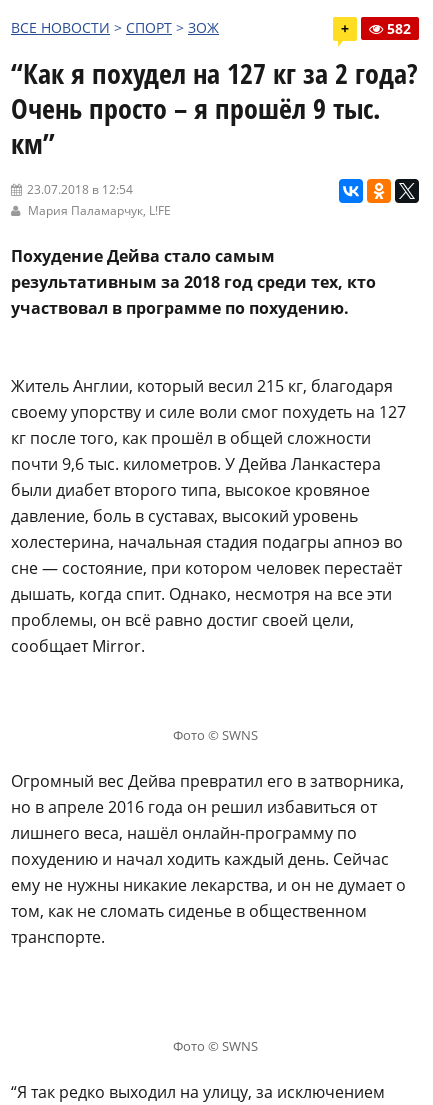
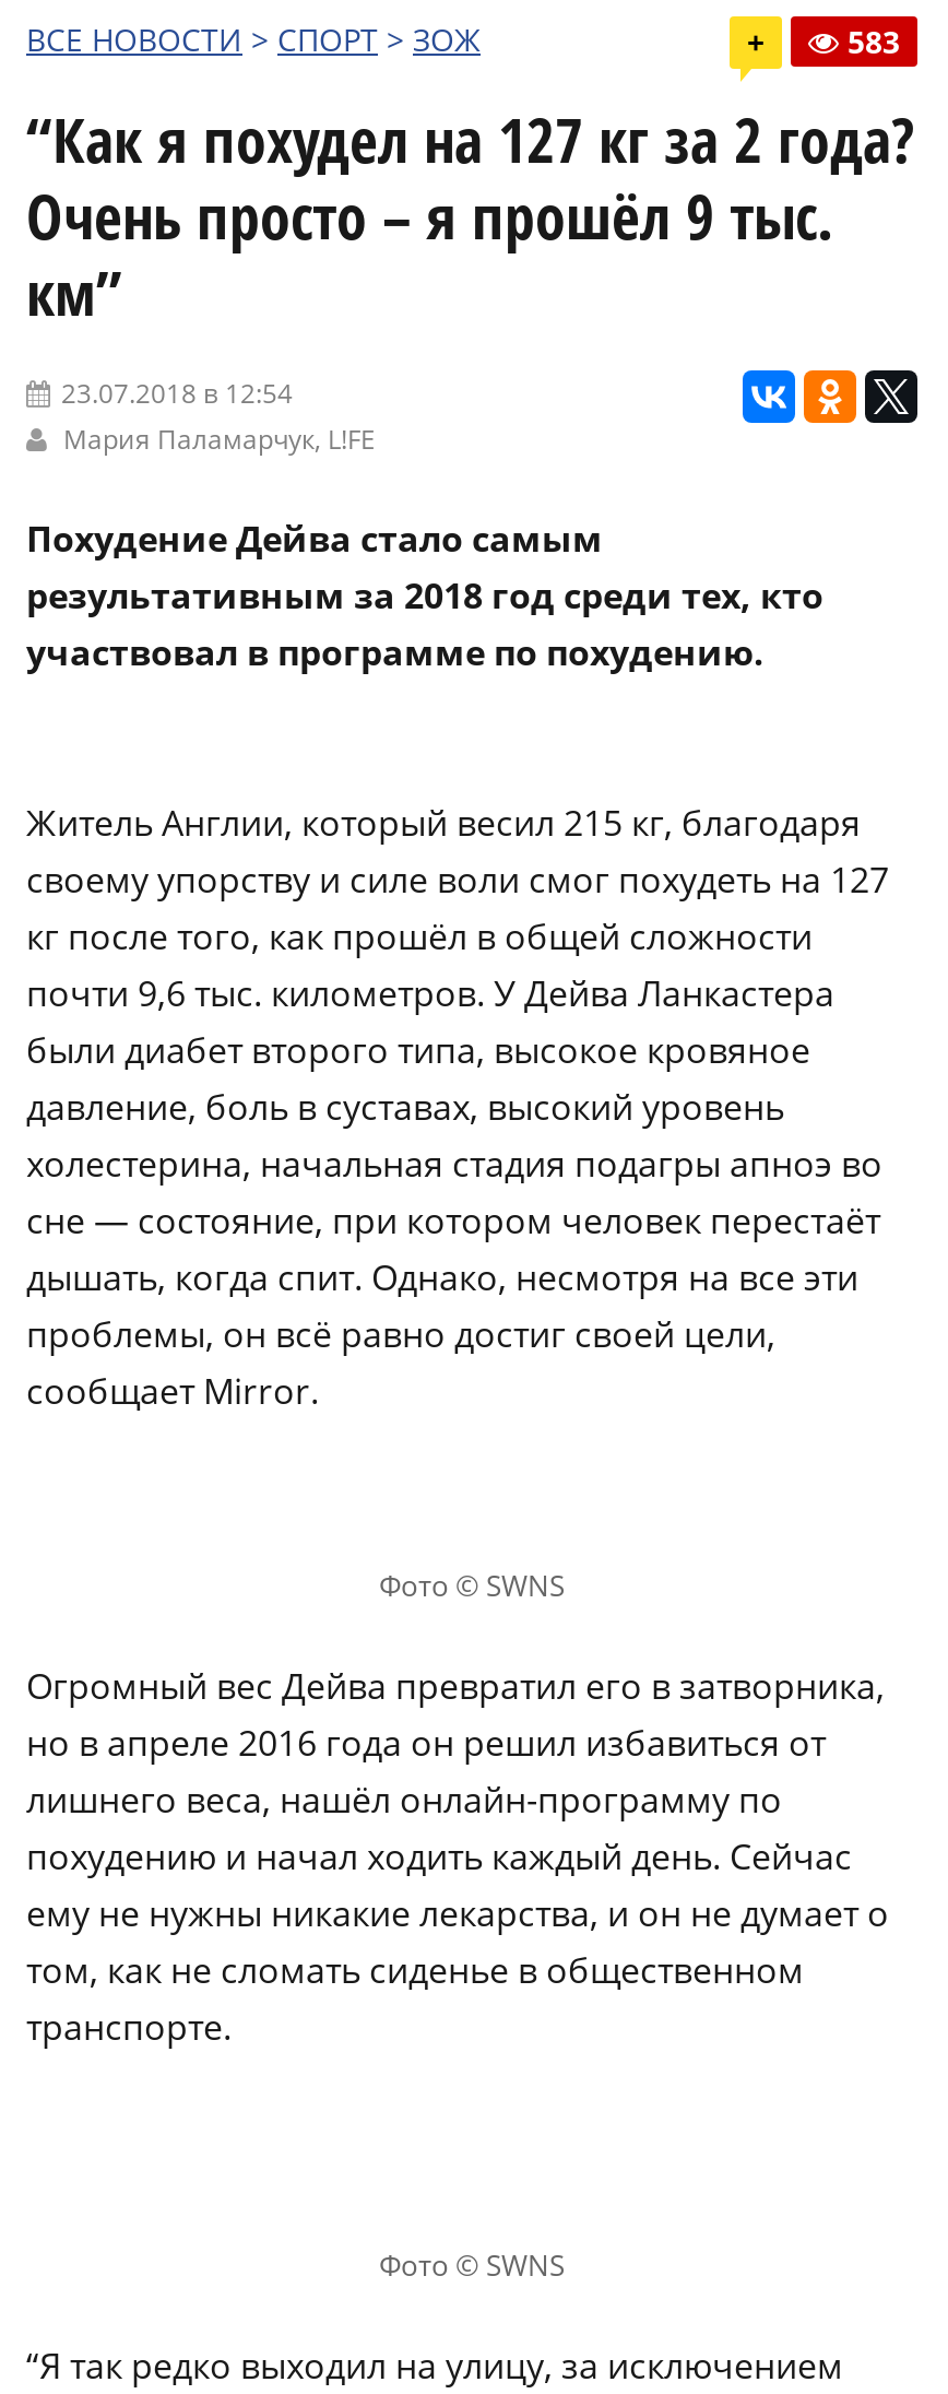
- 582
+ 583
